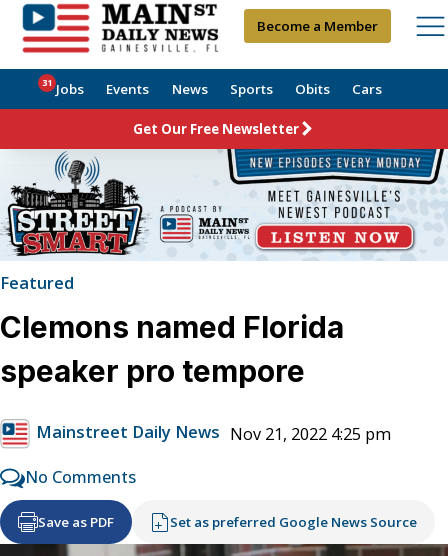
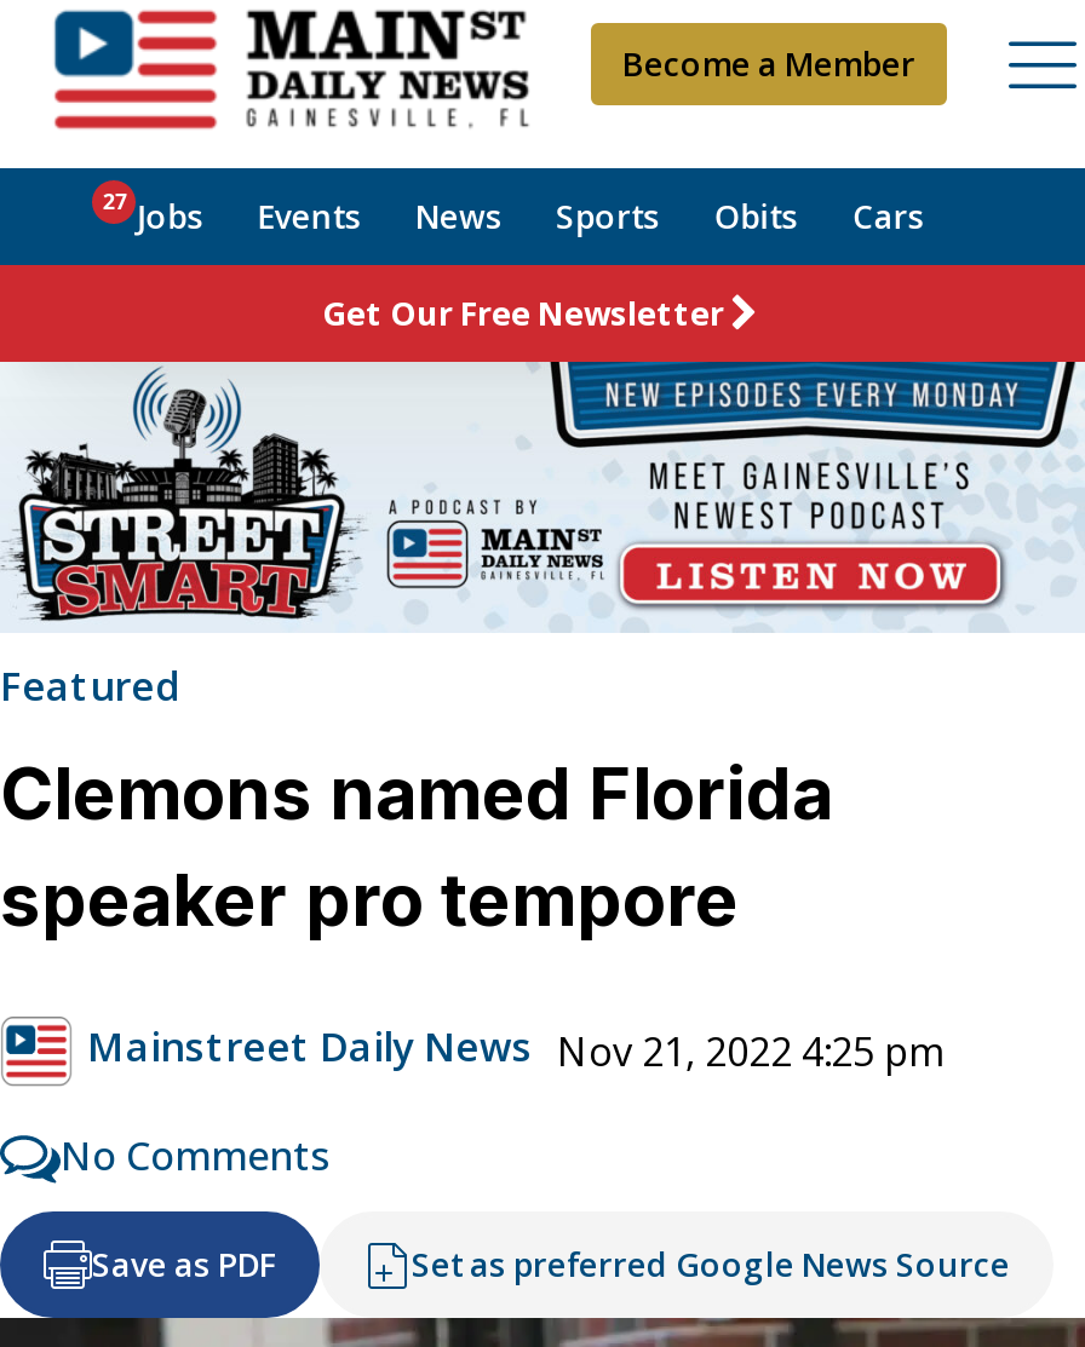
- 31 Jobs Events News Sports Obits Cars
+ 27 Jobs Events News Sports Obits Cars
